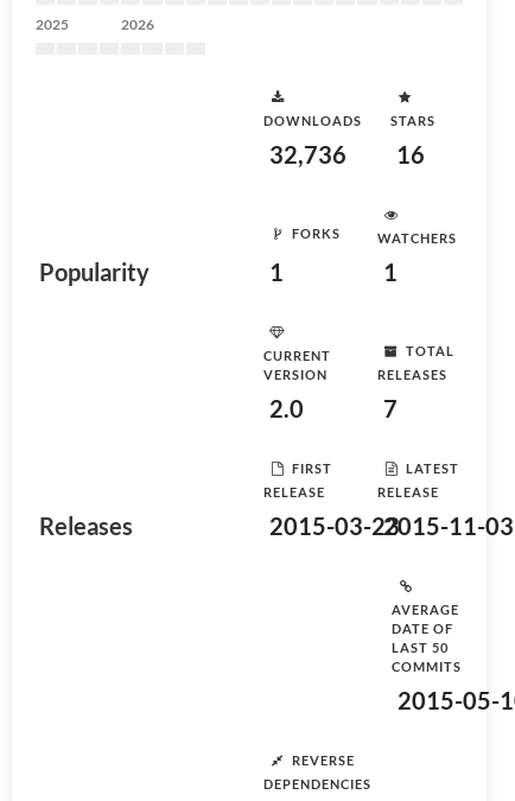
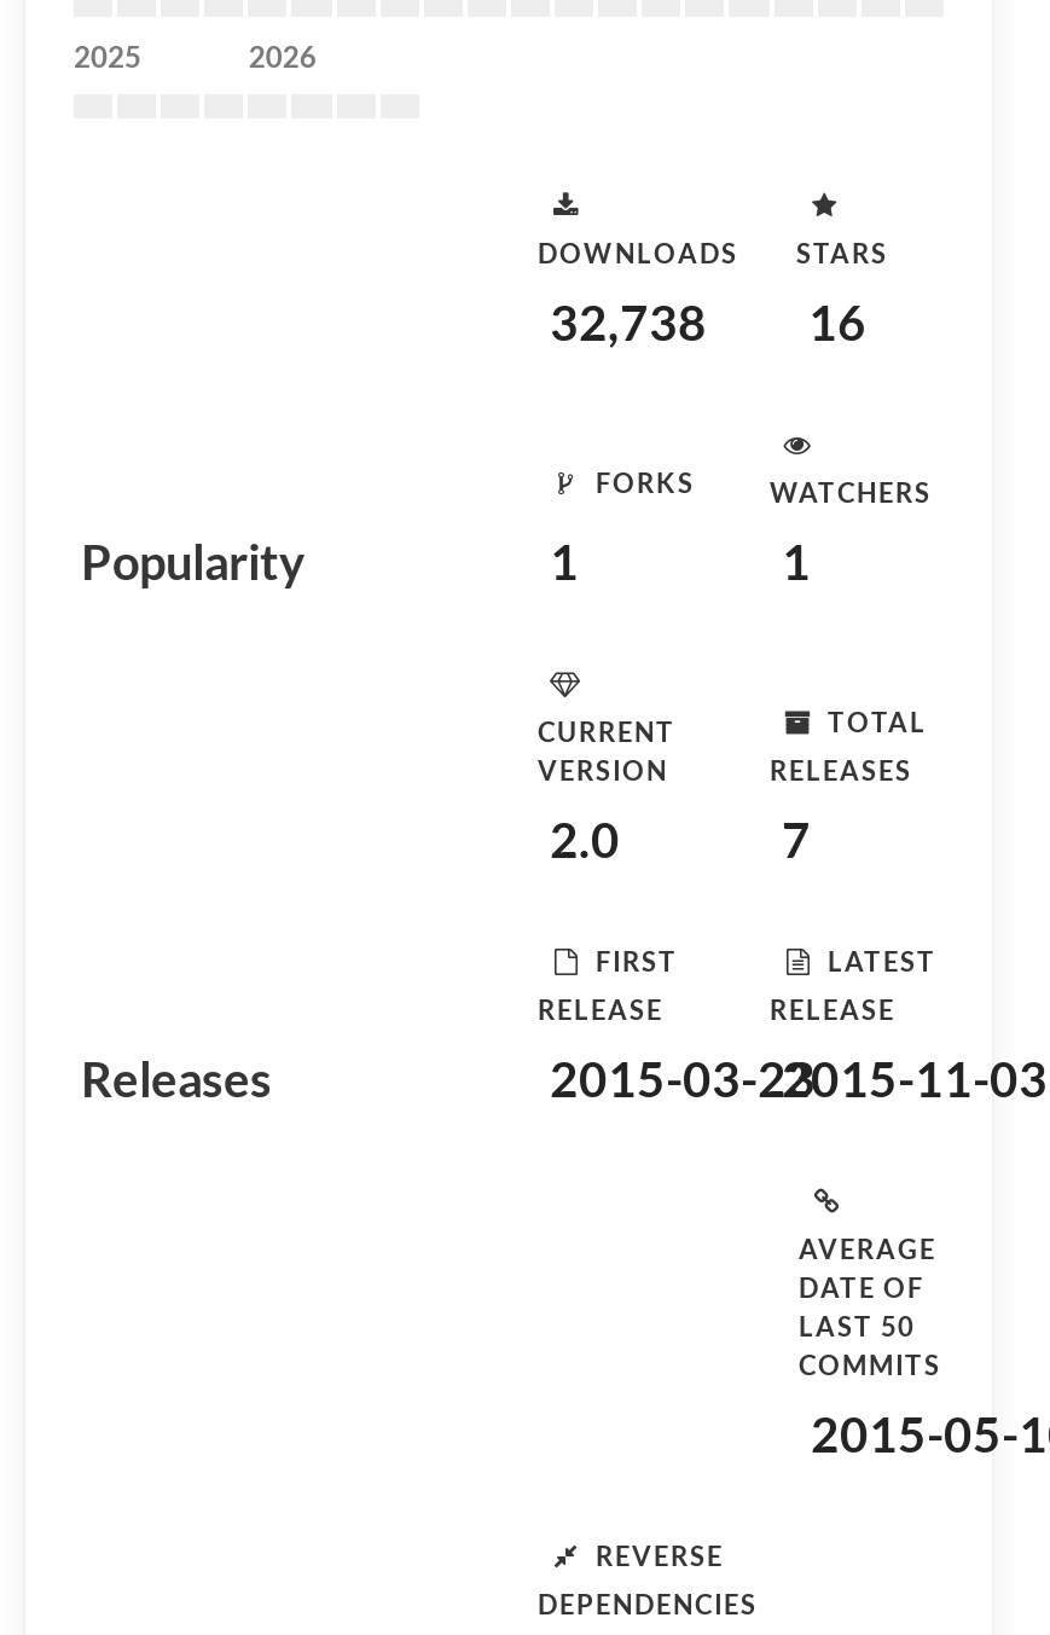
- 32,736 16
+ 32,738 16
